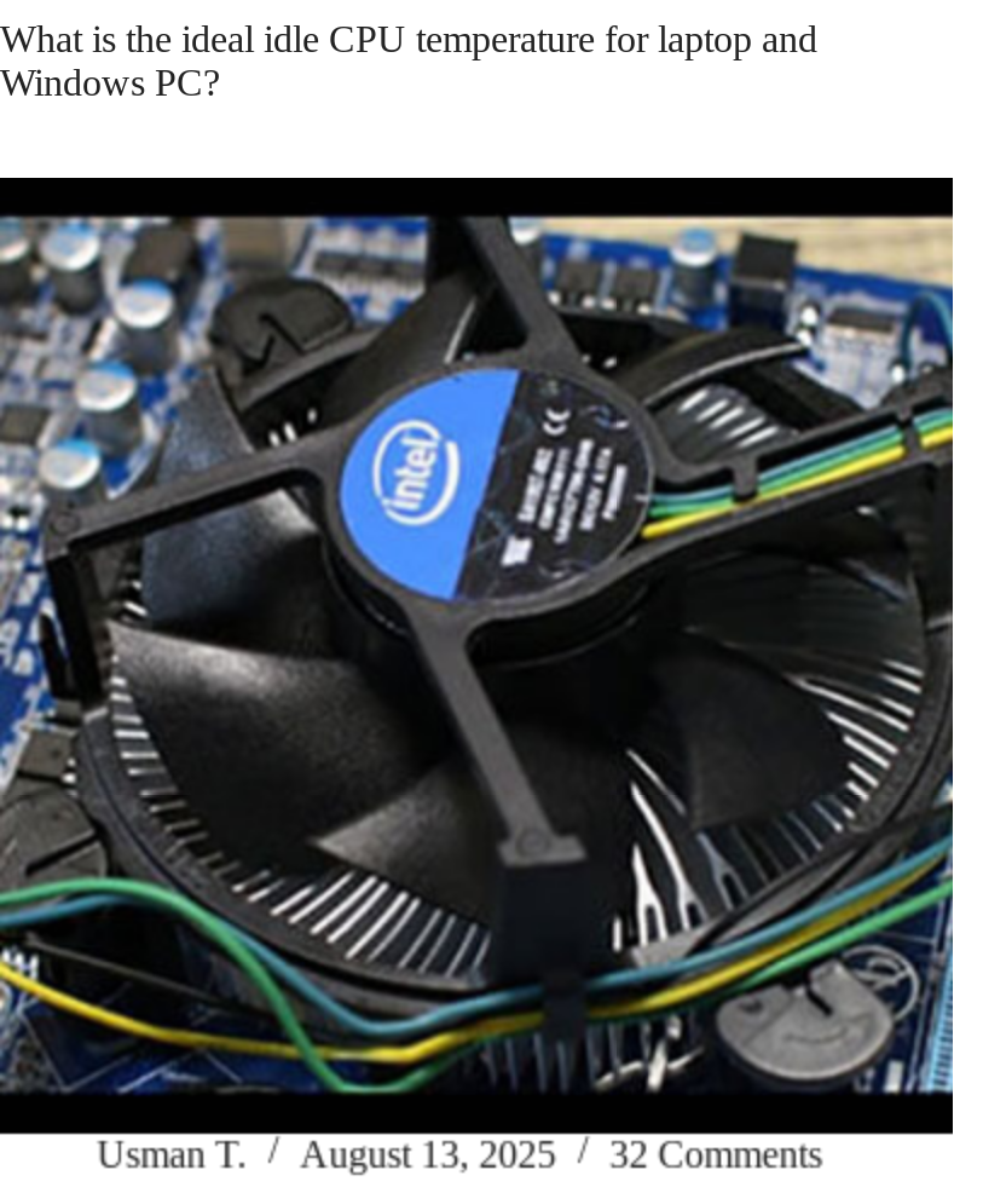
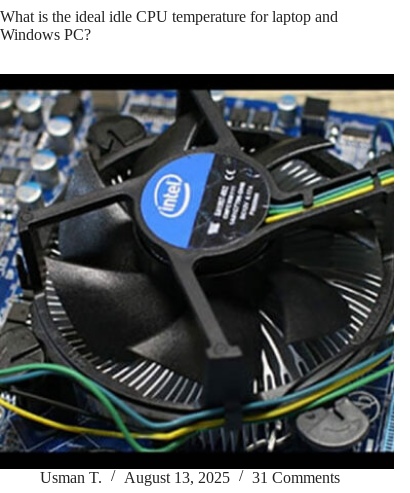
- Usman T. August 13, 2025 32 Comments
+ Usman T. August 13, 2025 31 Comments
